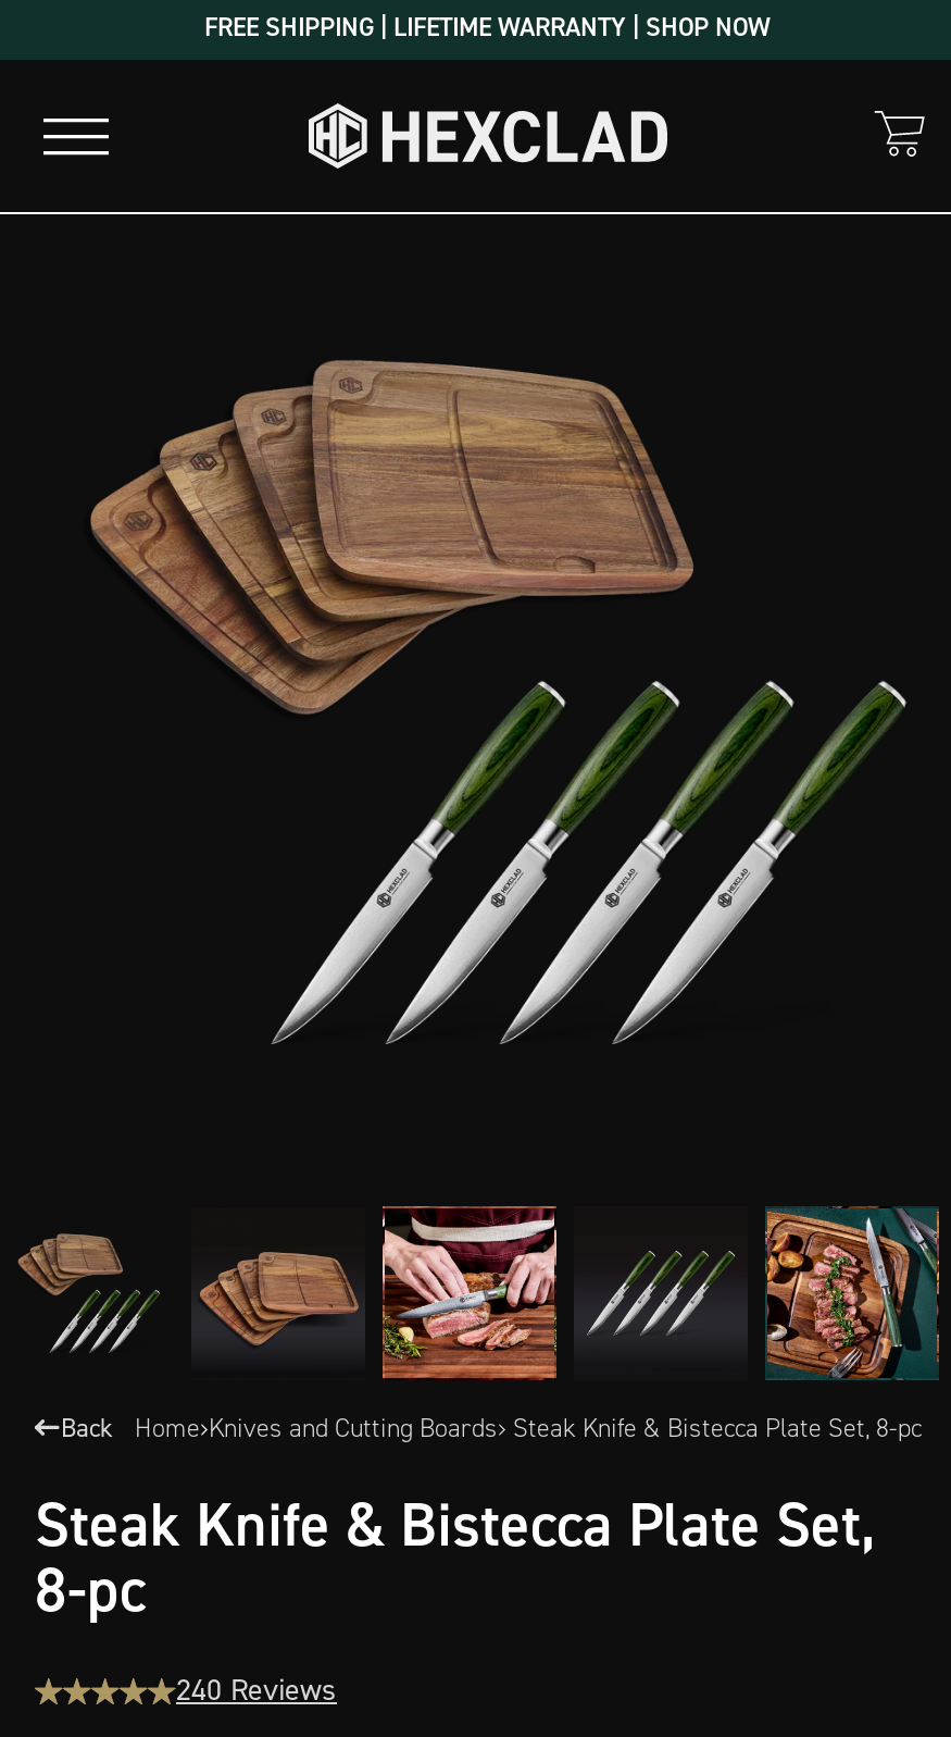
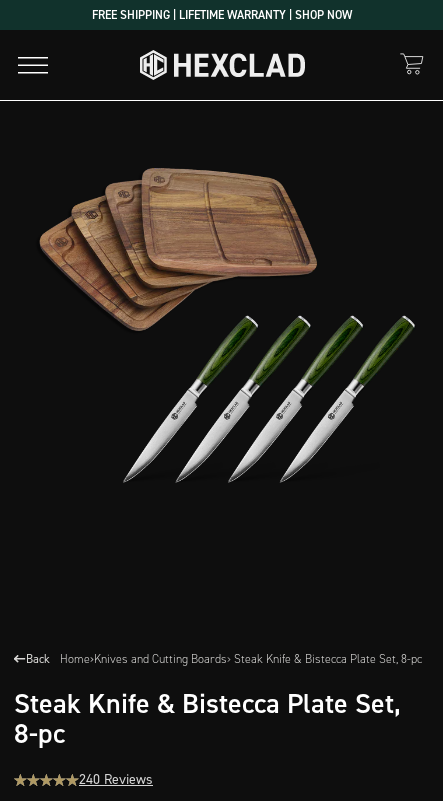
- [image]

- [image]

- [image]

- [image]

- [image]
